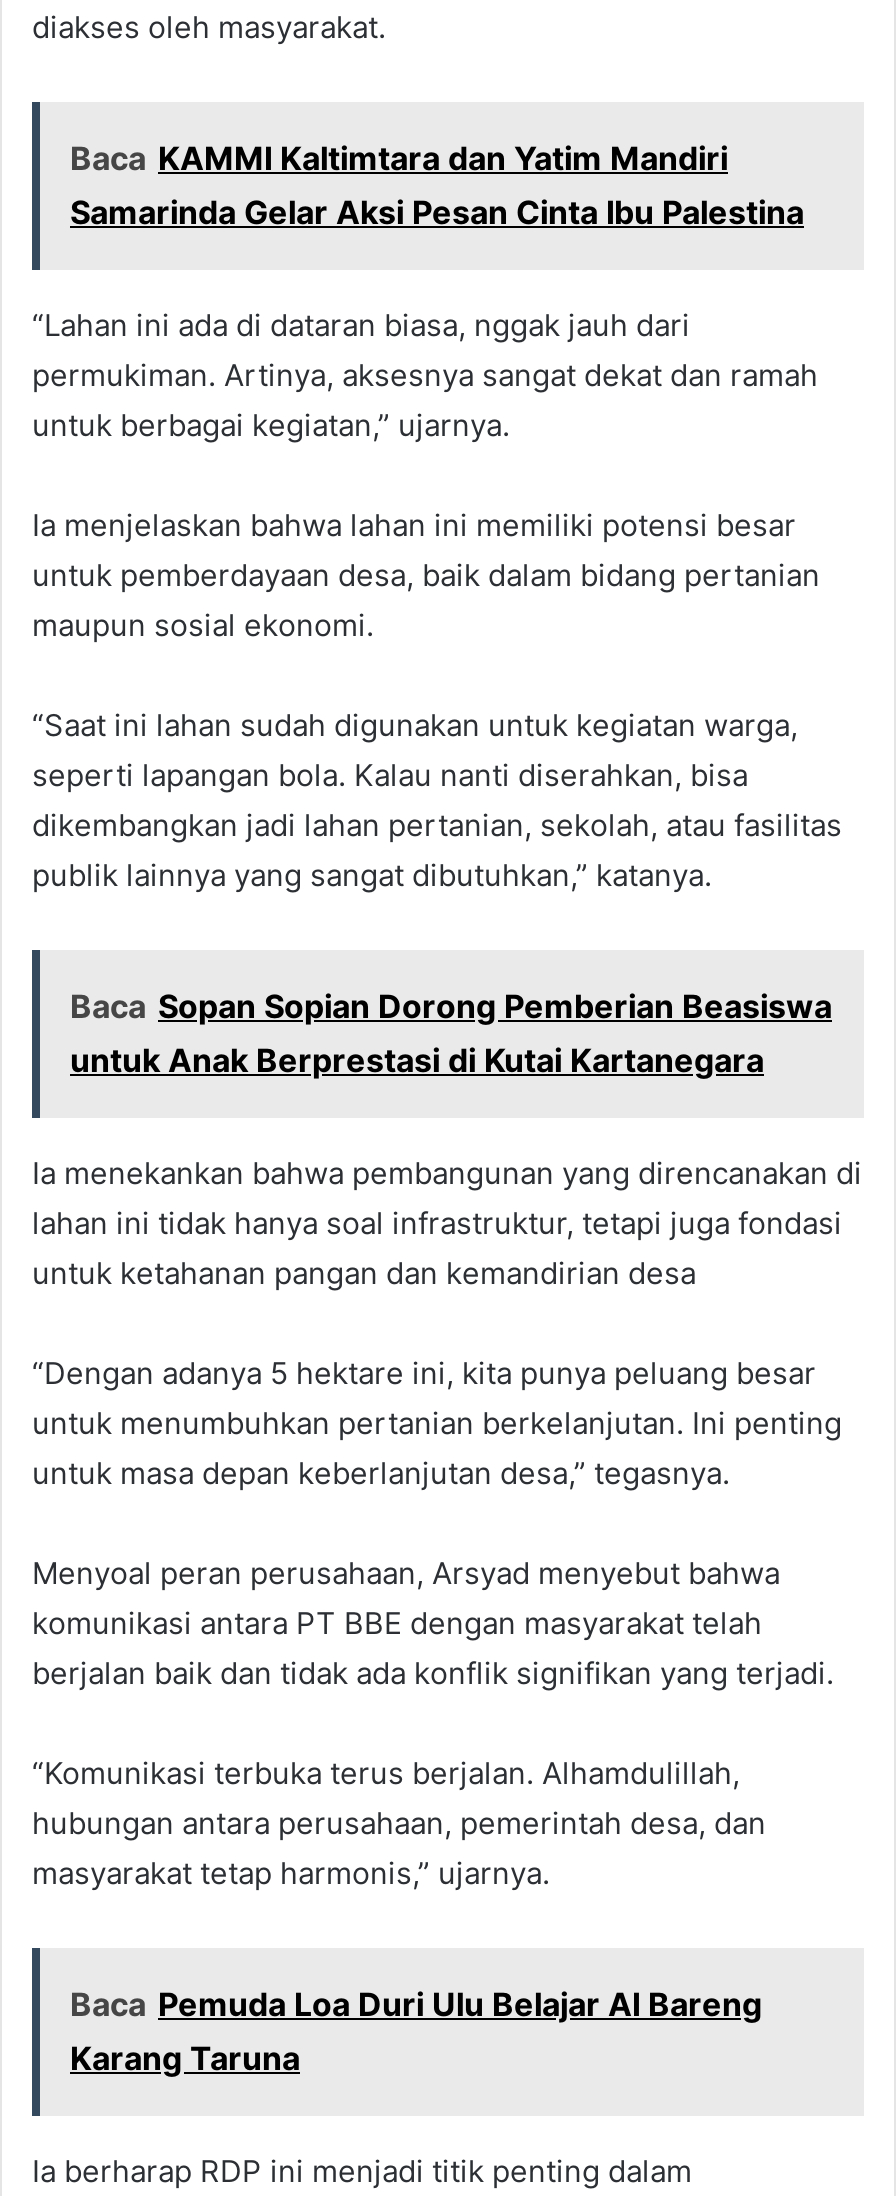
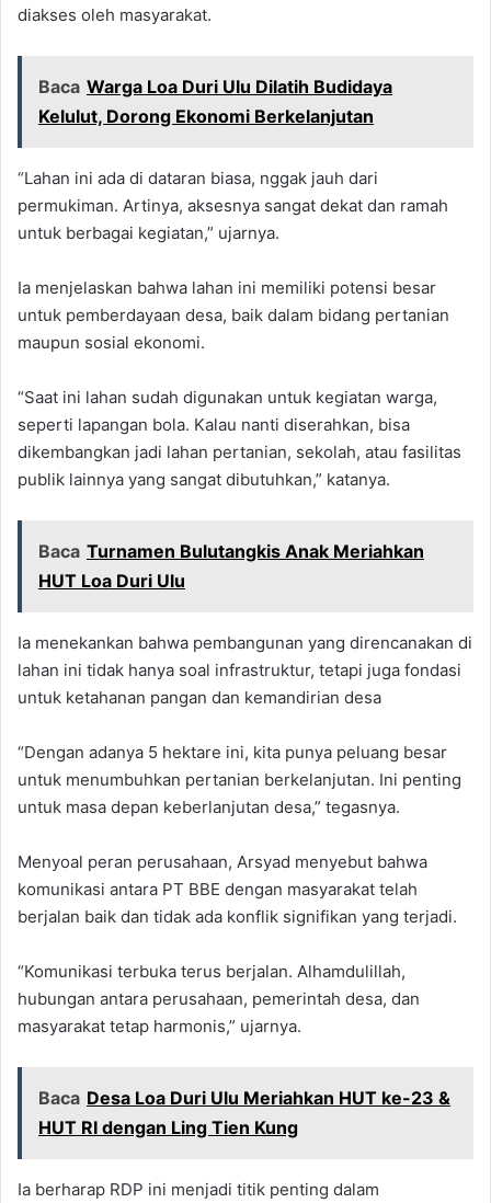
- Baca KAMMI Kaltimtara dan Yatim Mandiri
- Samarinda Gelar Aksi Pesan Cinta Ibu Palestina
+ Baca Warga Loa Duri Ulu Dilatih Budidaya
+ Kelulut, Dorong Ekonomi Berkelanjutan

- Baca Sopan Sopian Dorong Pemberian Beasiswa
- untuk Anak Berprestasi di Kutai Kartanegara
+ Baca Turnamen Bulutangkis Anak Meriahkan
+ HUT Loa Duri Ulu

- Baca Pemuda Loa Duri Ulu Belajar AI Bareng
- Karang Taruna
+ Baca Desa Loa Duri Ulu Meriahkan HUT ke-23 &
+ HUT RI dengan Ling Tien Kung
